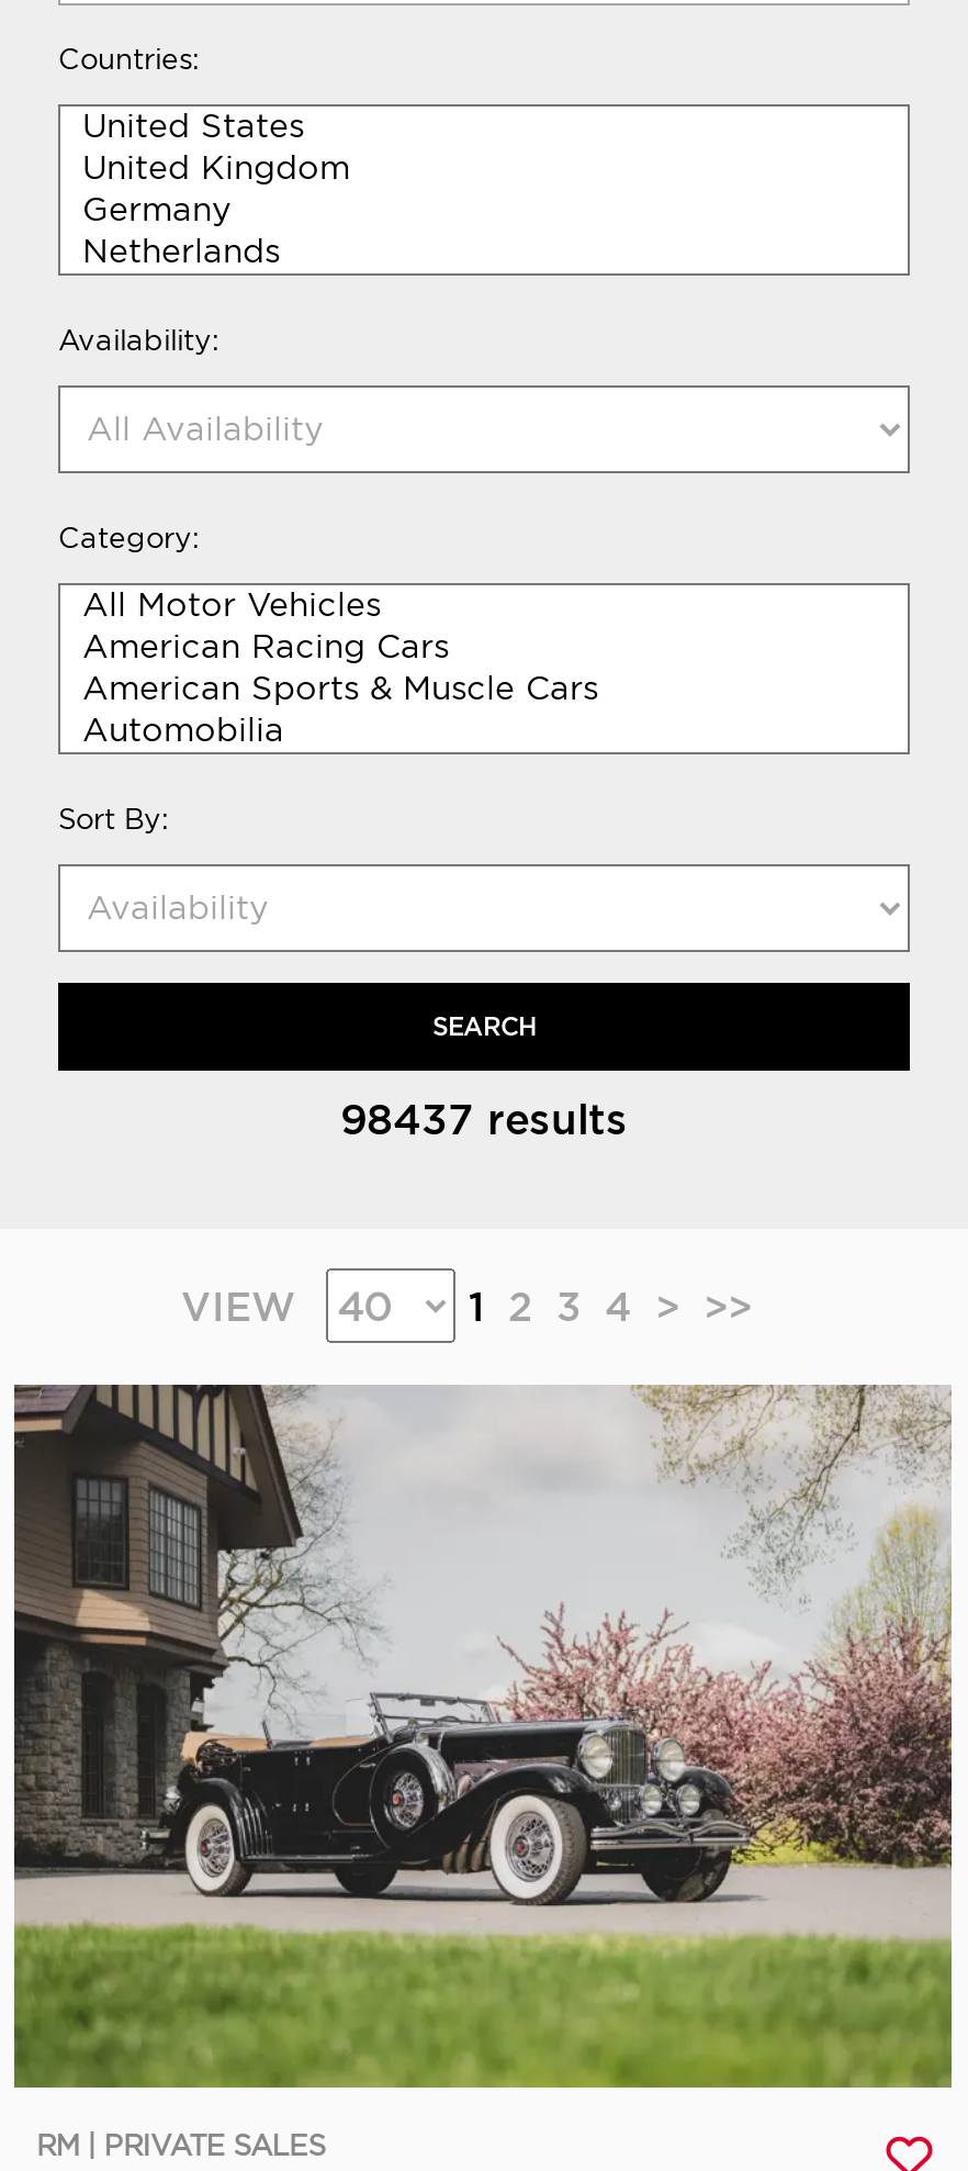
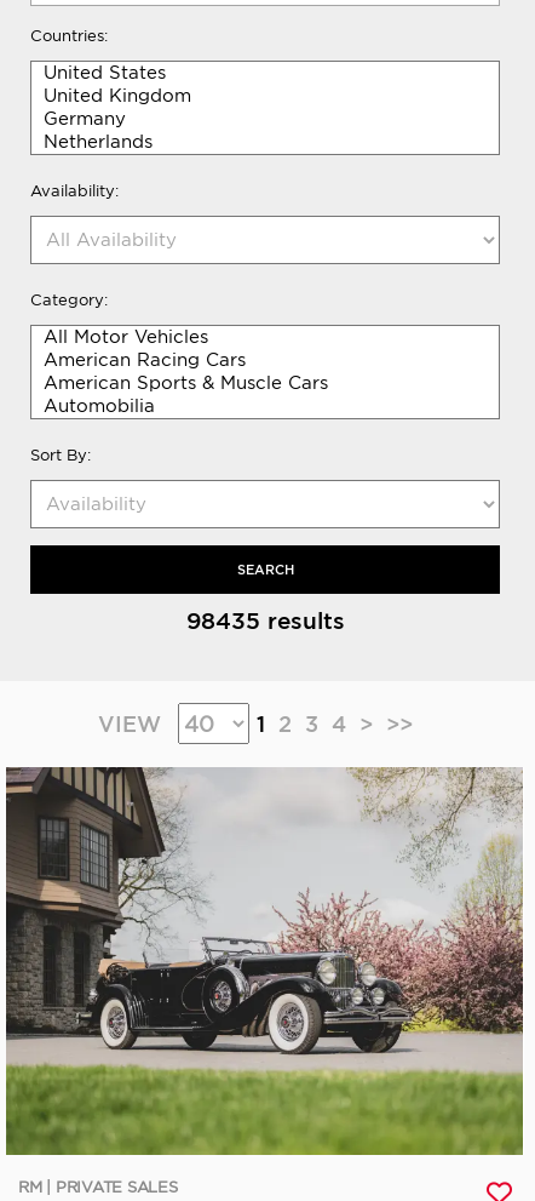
- 98437 results
+ 98435 results
